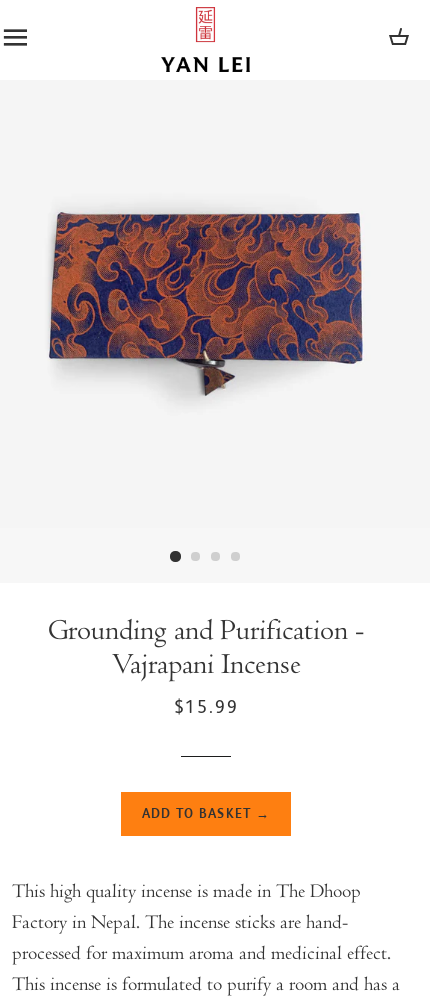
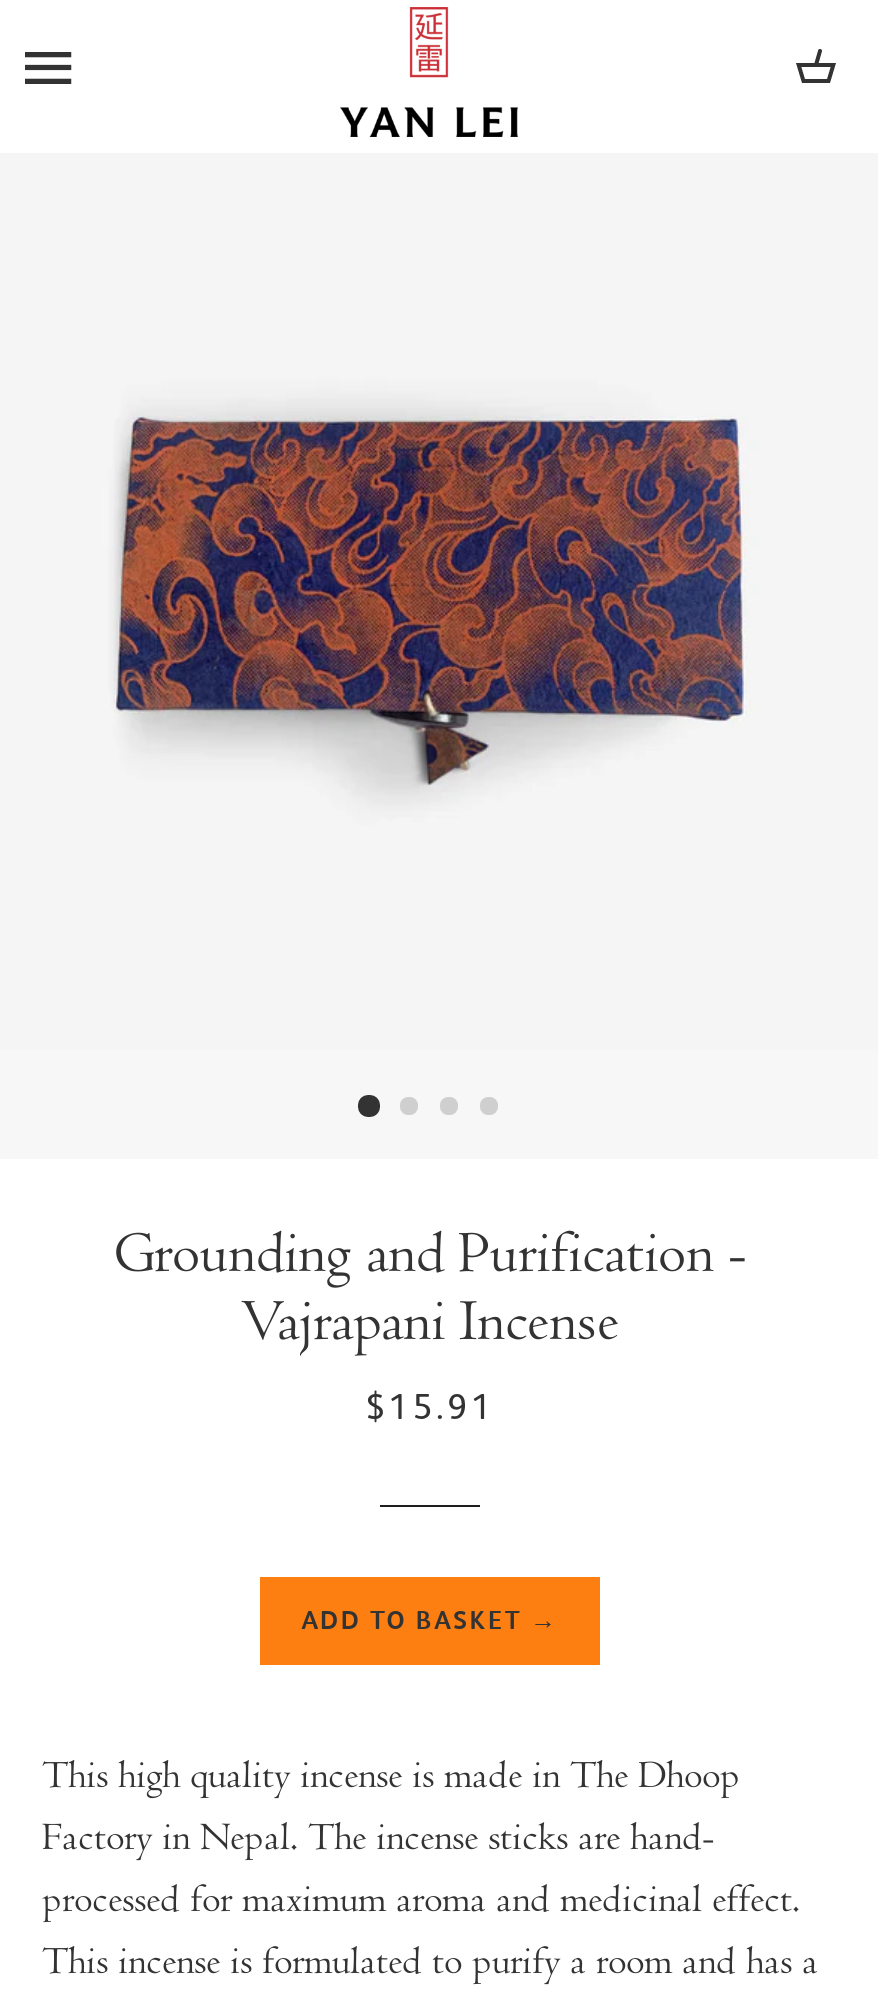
- $15.99
+ $15.91
